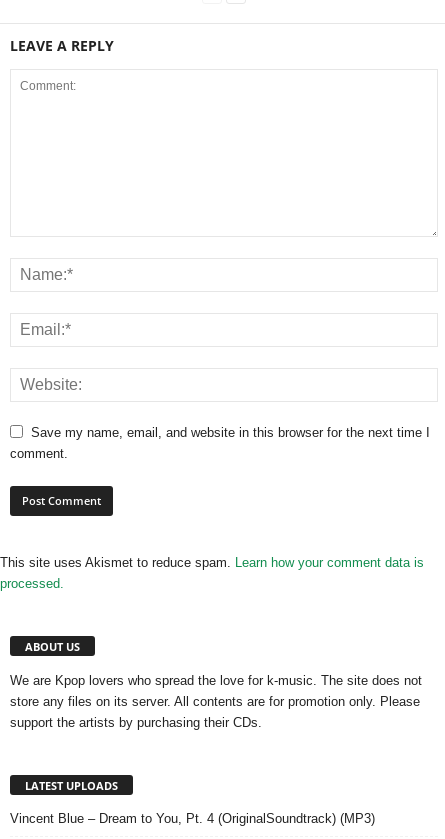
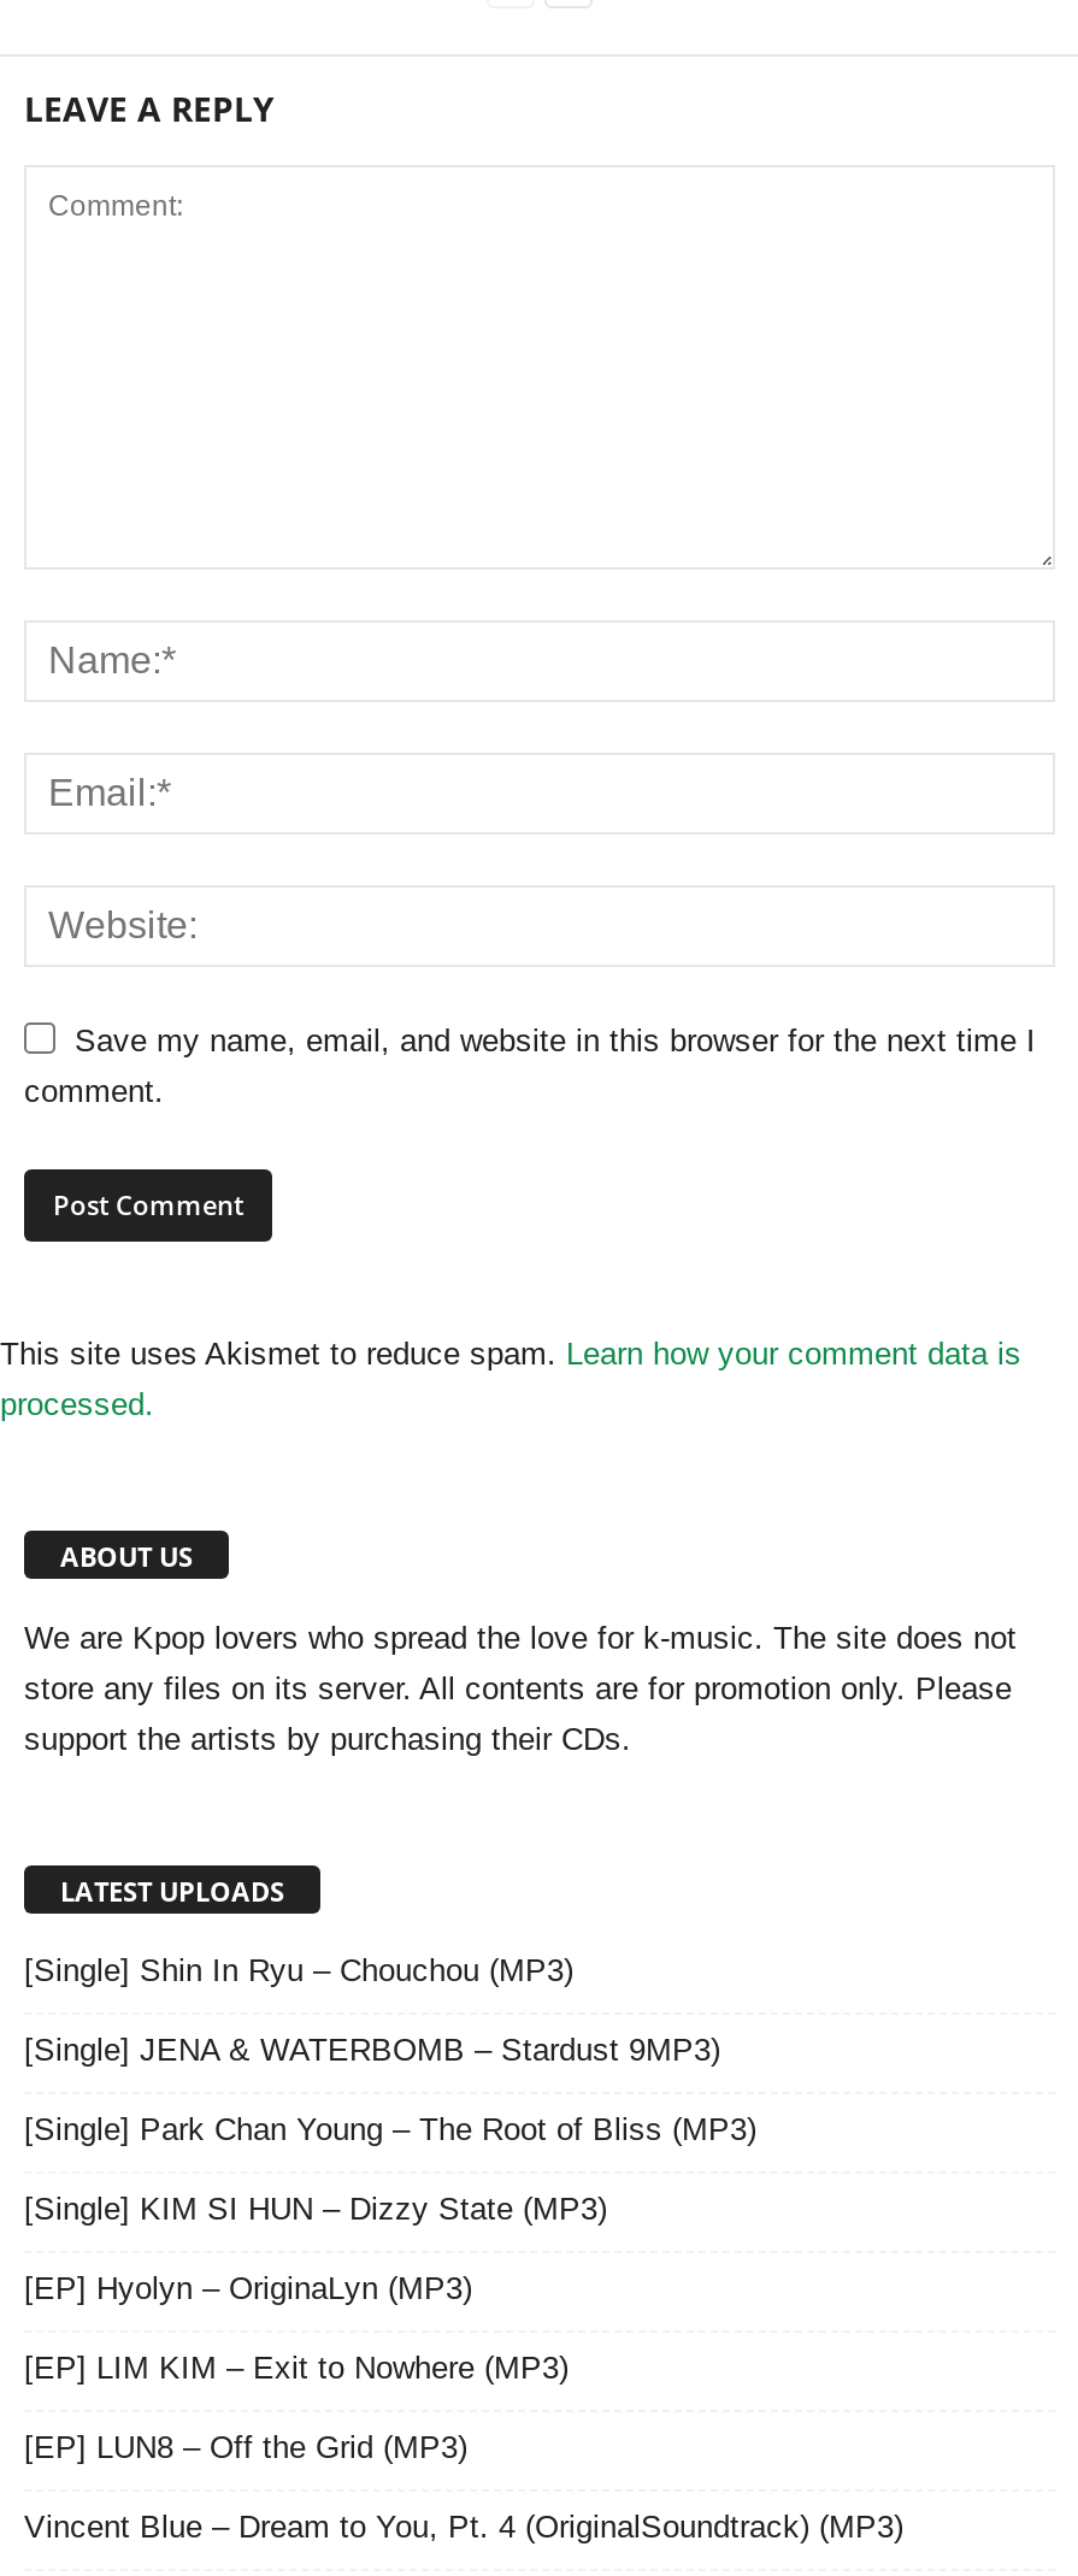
+ [Single] Shin In Ryu – Chouchou (MP3)
+ [Single] JENA & WATERBOMB – Stardust 9MP3)
+ [Single] Park Chan Young – The Root of Bliss (MP3)
+ [Single] KIM SI HUN – Dizzy State (MP3)
+ [EP] Hyolyn – OriginaLyn (MP3)
+ [EP] LIM KIM – Exit to Nowhere (MP3)
+ [EP] LUN8 – Off the Grid (MP3)
